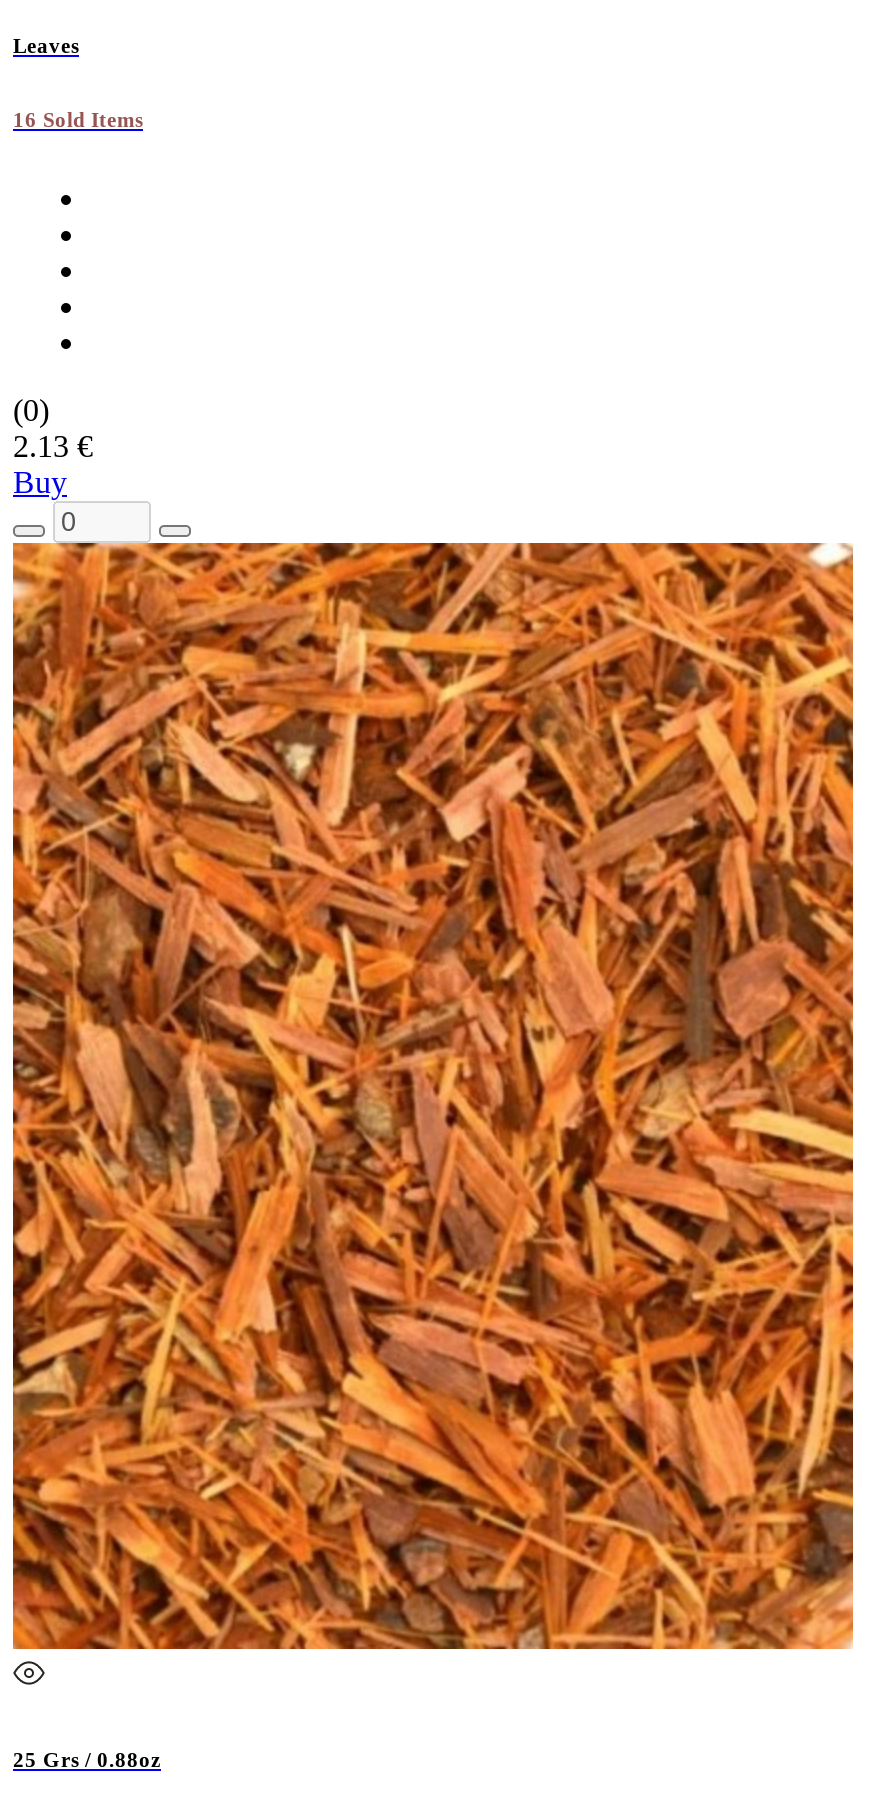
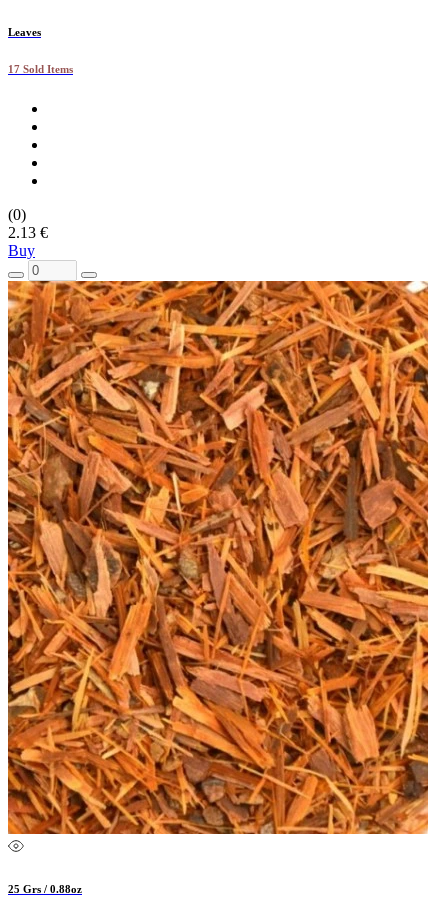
- 16 Sold Items
+ 17 Sold Items
